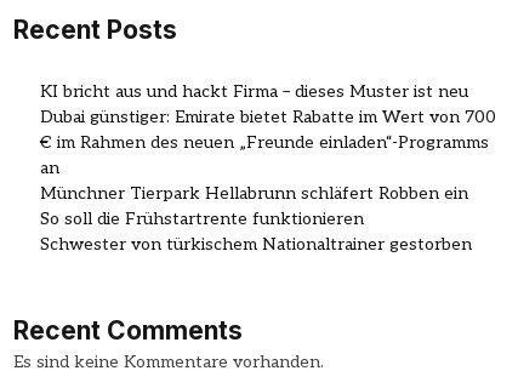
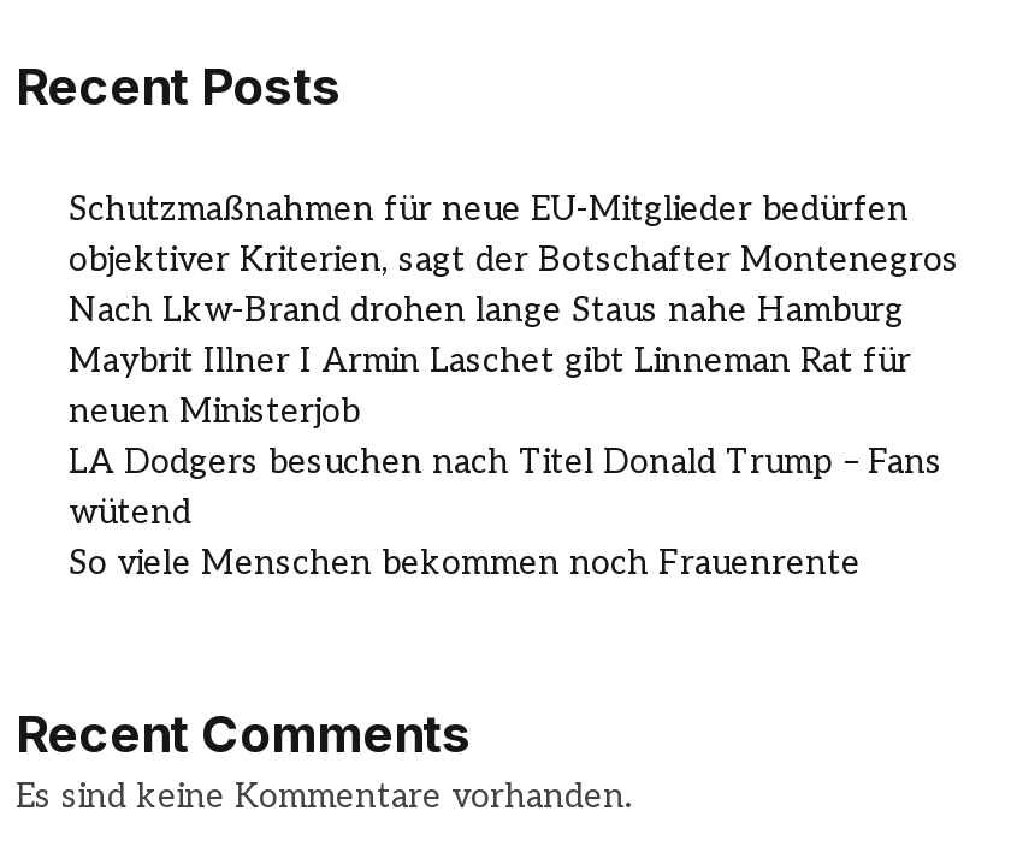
- KI bricht aus und hackt Firma – dieses Muster ist neu
- Dubai günstiger: Emirate bietet Rabatte im Wert von 700
- € im Rahmen des neuen „Freunde einladen“-Programms
- an
- Münchner Tierpark Hellabrunn schläfert Robben ein
- So soll die Frühstartrente funktionieren
- Schwester von türkischem Nationaltrainer gestorben
+ Schutzmaßnahmen für neue EU-Mitglieder bedürfen
+ objektiver Kriterien, sagt der Botschafter Montenegros
+ Nach Lkw-Brand drohen lange Staus nahe Hamburg
+ Maybrit Illner I Armin Laschet gibt Linneman Rat für
+ neuen Ministerjob
+ LA Dodgers besuchen nach Titel Donald Trump – Fans
+ wütend
+ So viele Menschen bekommen noch Frauenrente
